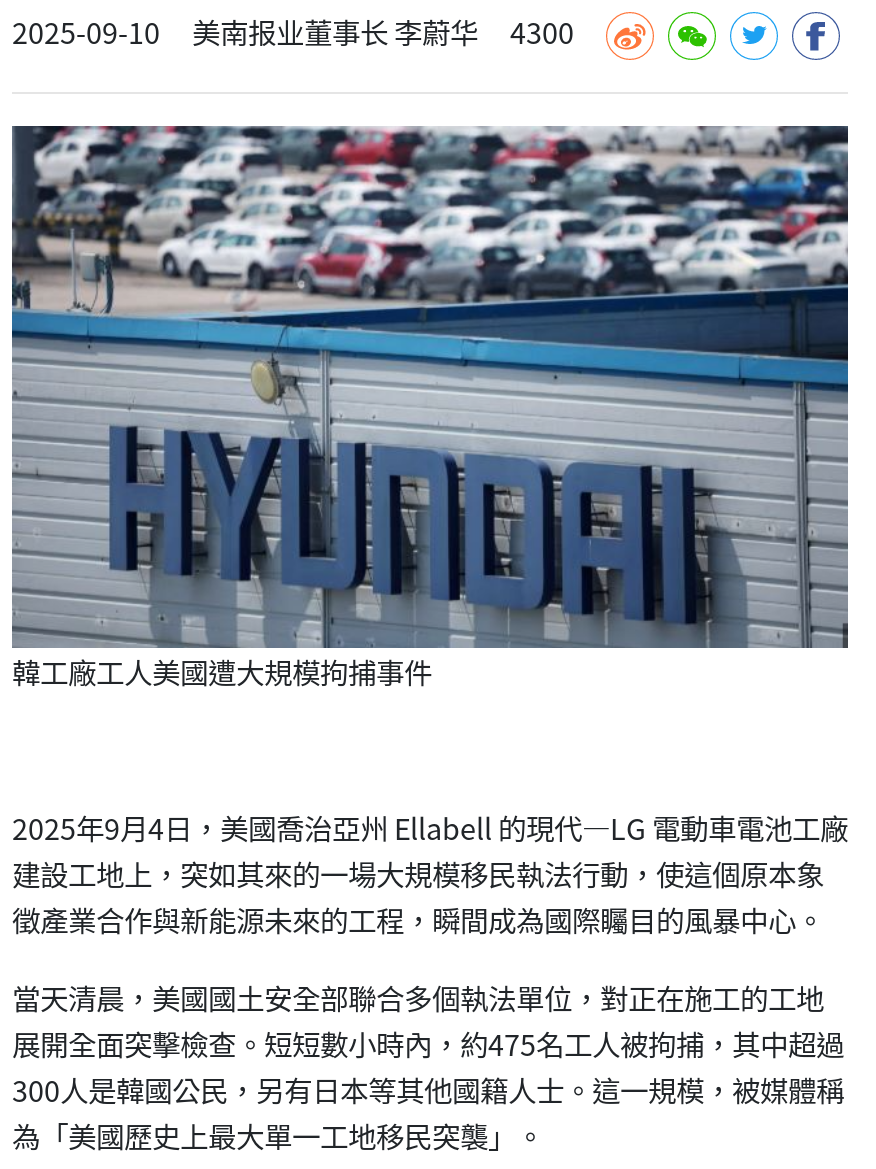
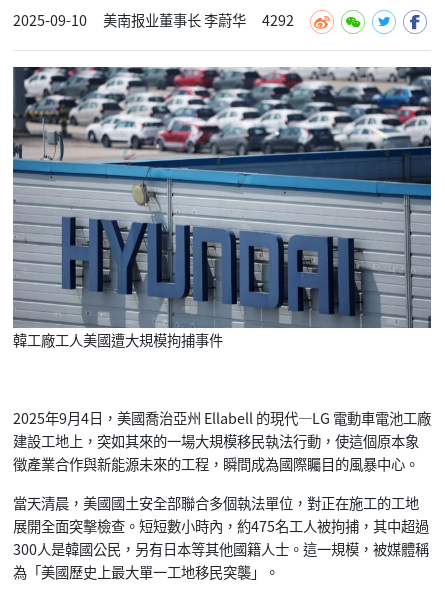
- 2025-09-10 美南报业董事长 李蔚华 4300
+ 2025-09-10 美南报业董事长 李蔚华 4292
